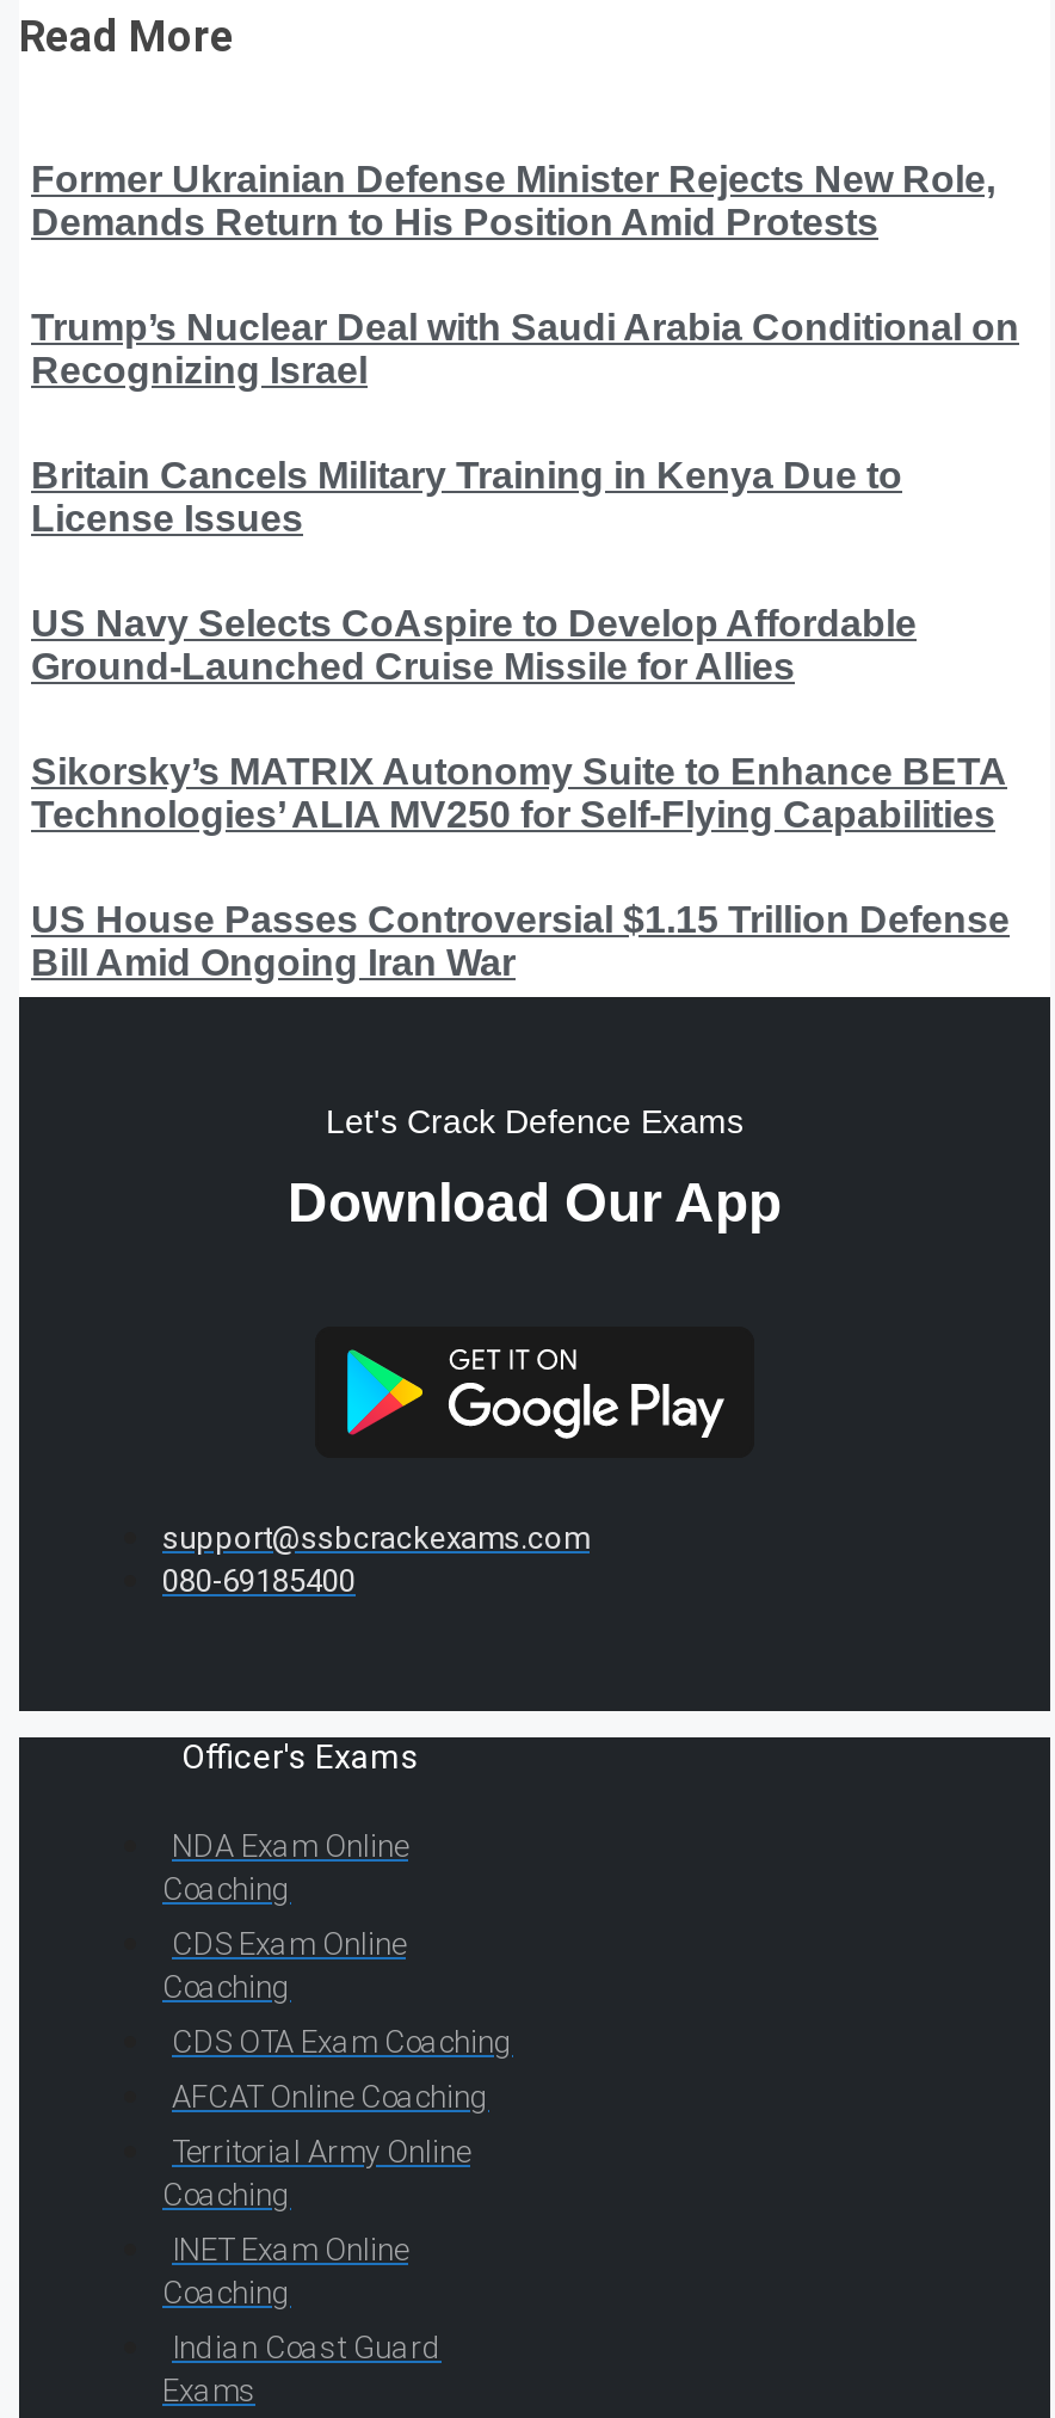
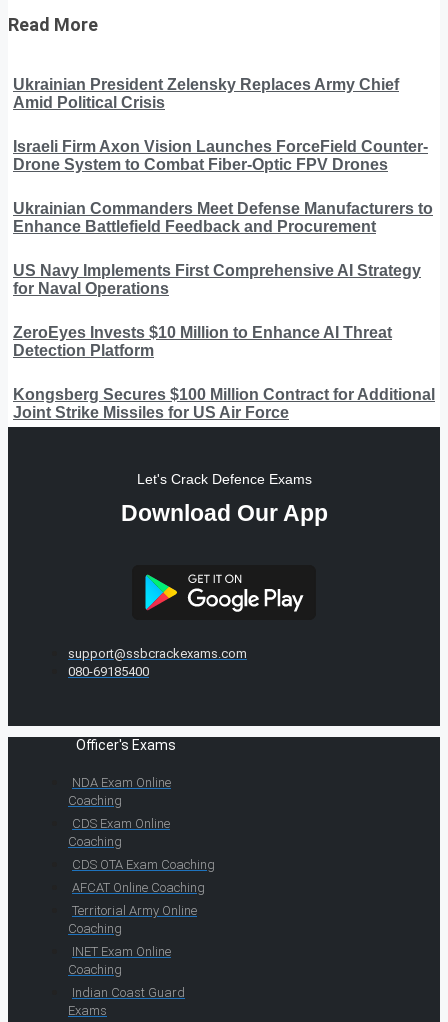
- Former Ukrainian Defense Minister Rejects New Role,
- Demands Return to His Position Amid Protests
+ Ukrainian President Zelensky Replaces Army Chief
+ Amid Political Crisis

- Trump’s Nuclear Deal with Saudi Arabia Conditional on
- Recognizing Israel
+ Israeli Firm Axon Vision Launches ForceField Counter-
+ Drone System to Combat Fiber-Optic FPV Drones

- Britain Cancels Military Training in Kenya Due to
- License Issues
+ Ukrainian Commanders Meet Defense Manufacturers to
+ Enhance Battlefield Feedback and Procurement

- US Navy Selects CoAspire to Develop Affordable
- Ground-Launched Cruise Missile for Allies
+ US Navy Implements First Comprehensive AI Strategy
+ for Naval Operations

- Sikorsky’s MATRIX Autonomy Suite to Enhance BETA
- Technologies’ ALIA MV250 for Self-Flying Capabilities
+ ZeroEyes Invests $10 Million to Enhance AI Threat
+ Detection Platform

- US House Passes Controversial $1.15 Trillion Defense
- Bill Amid Ongoing Iran War
+ Kongsberg Secures $100 Million Contract for Additional
+ Joint Strike Missiles for US Air Force
